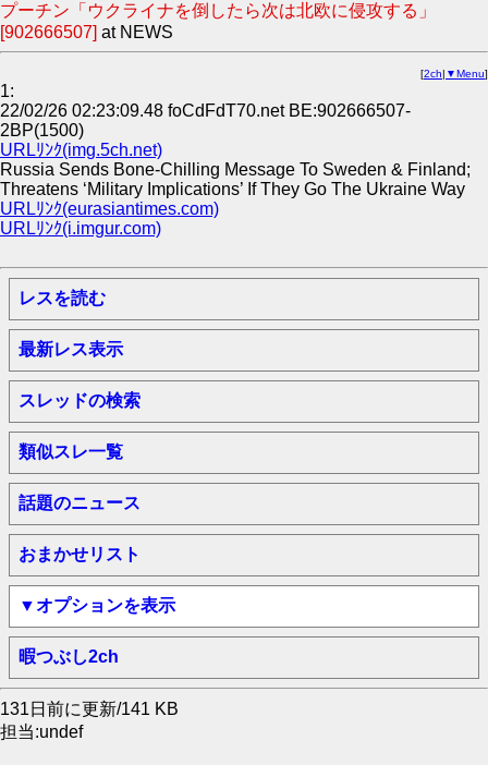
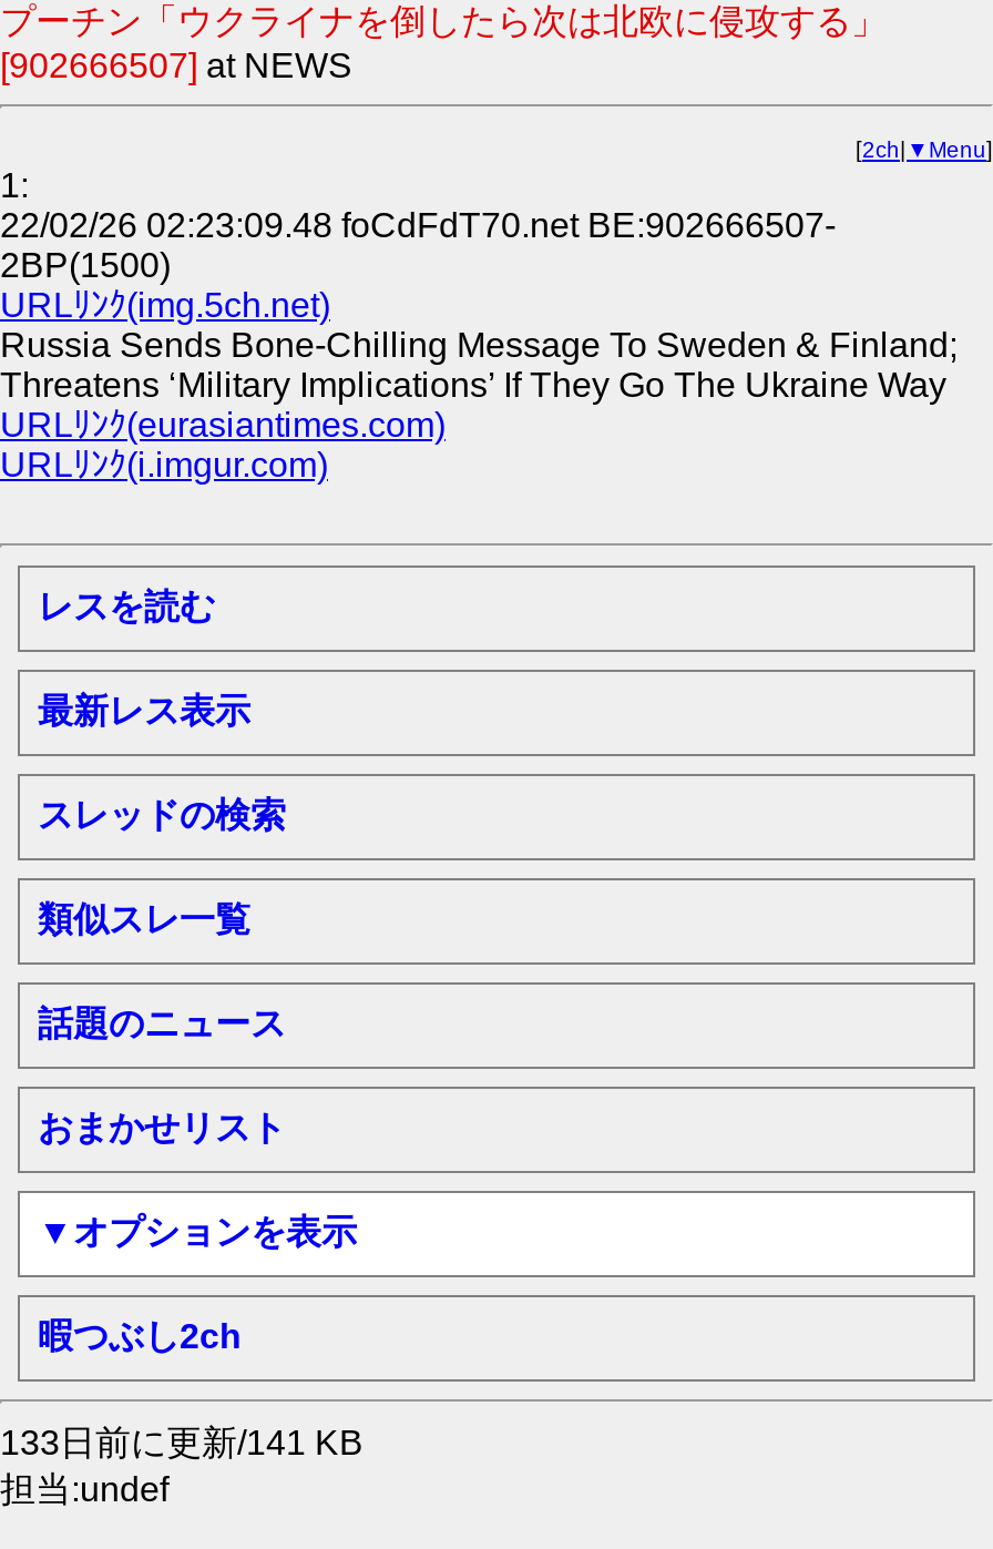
- 131日前に更新/141 KB
+ 133日前に更新/141 KB
